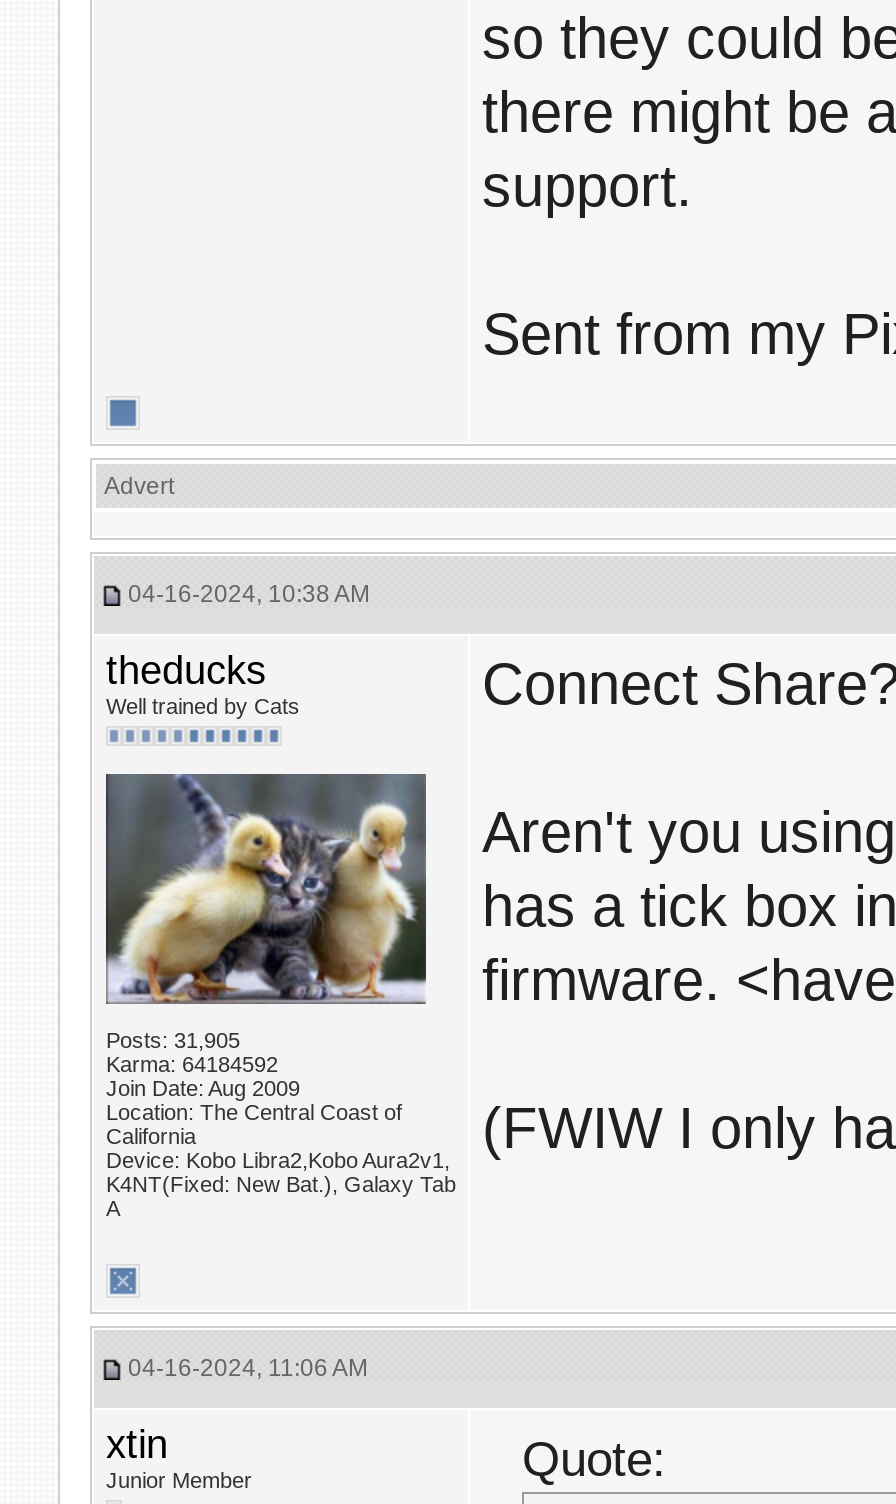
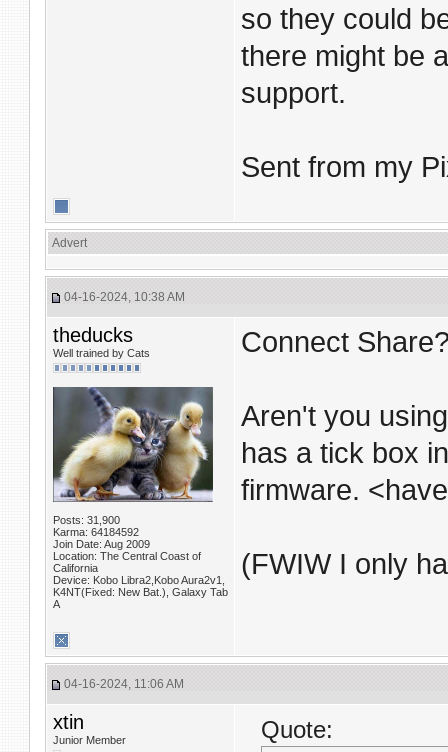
- Posts: 31,905
+ Posts: 31,900
